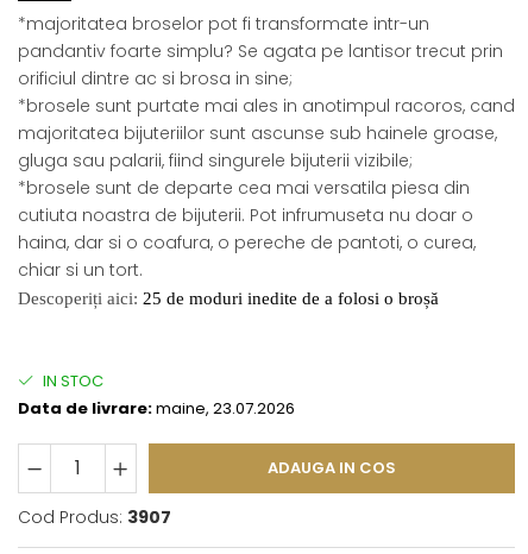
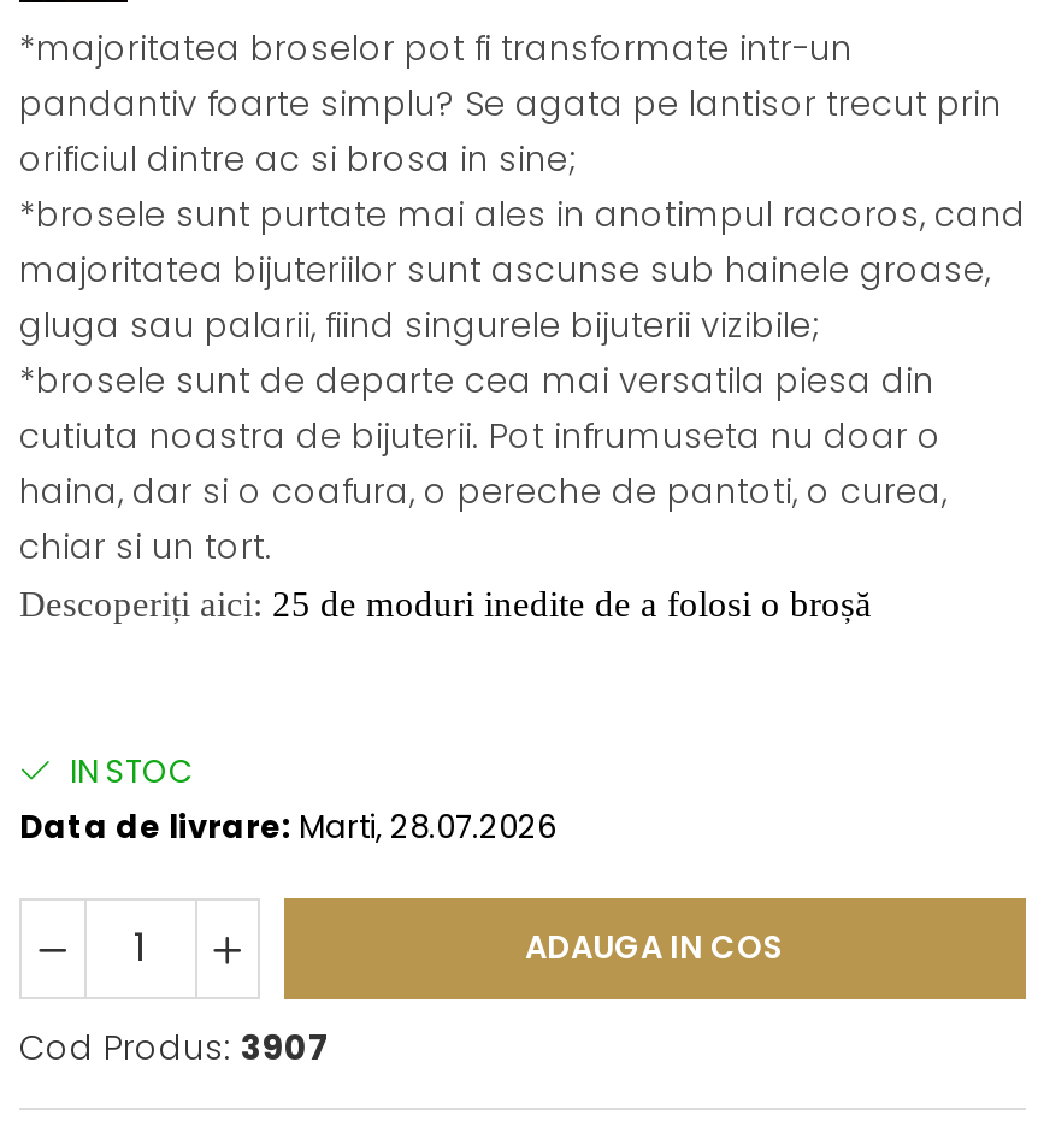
- Data de livrare: maine, 23.07.2026
+ Data de livrare: Marti, 28.07.2026
